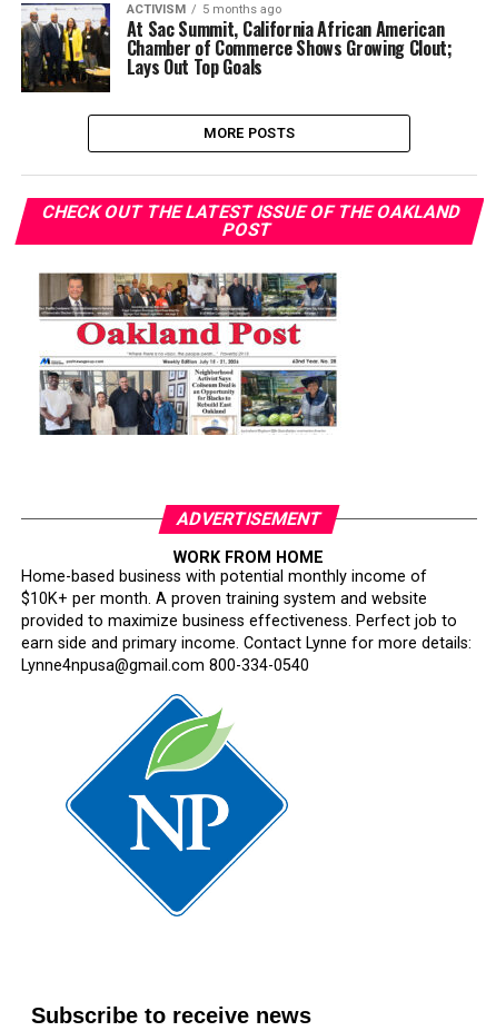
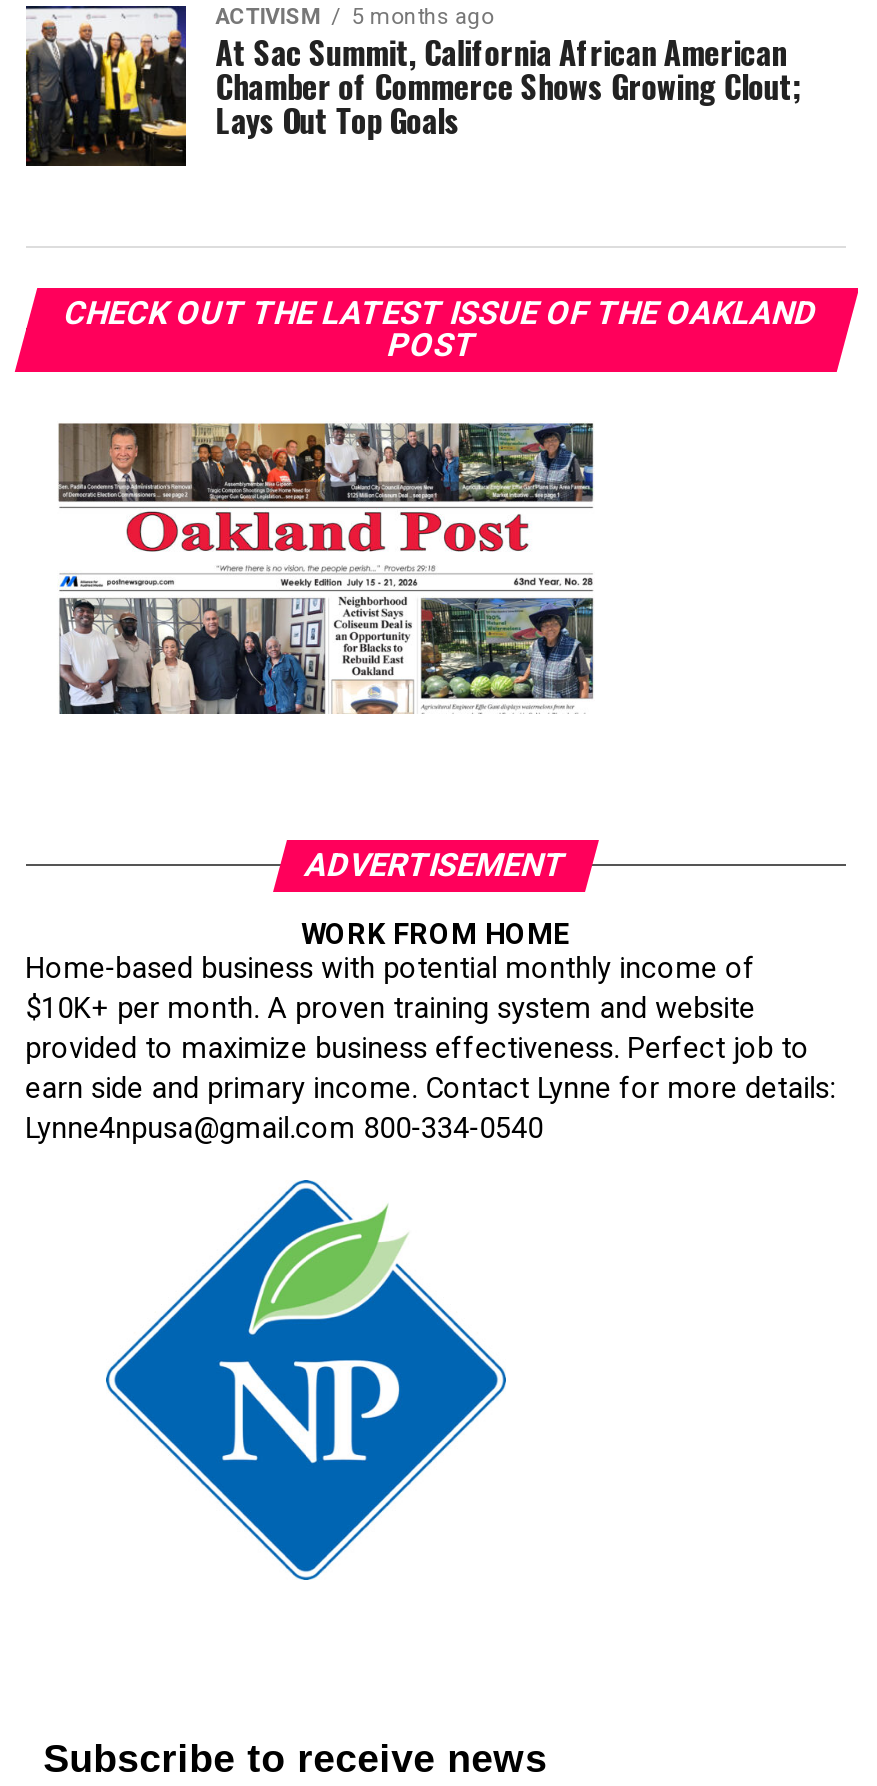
- MORE POSTS
